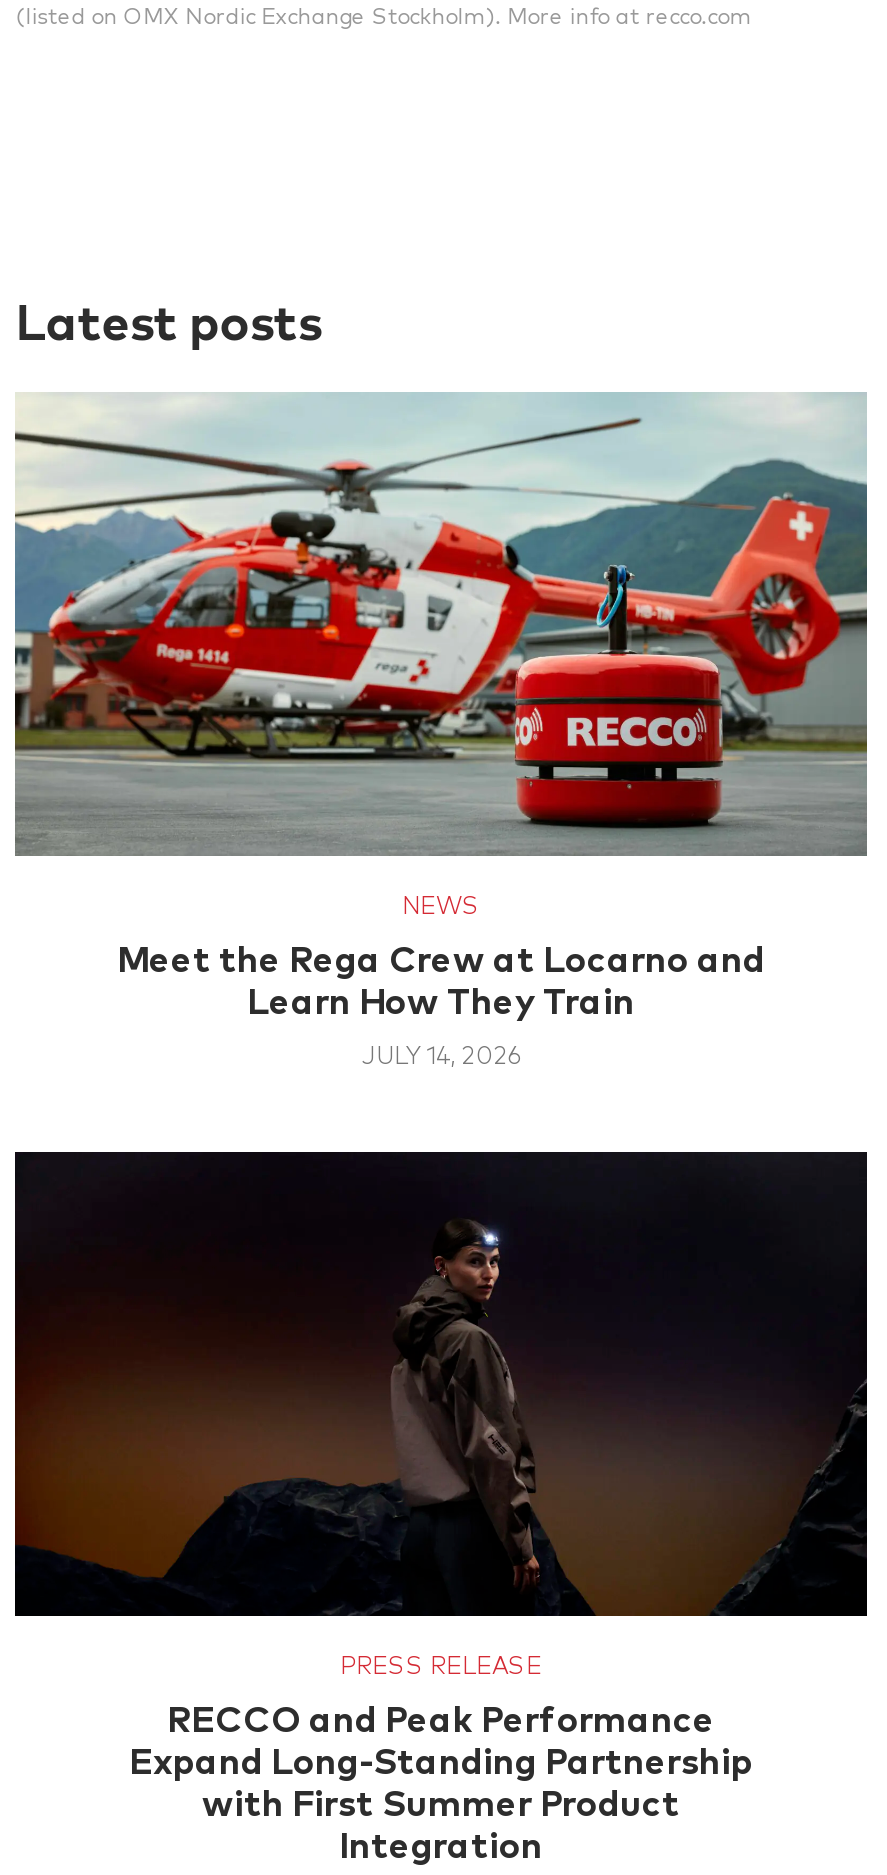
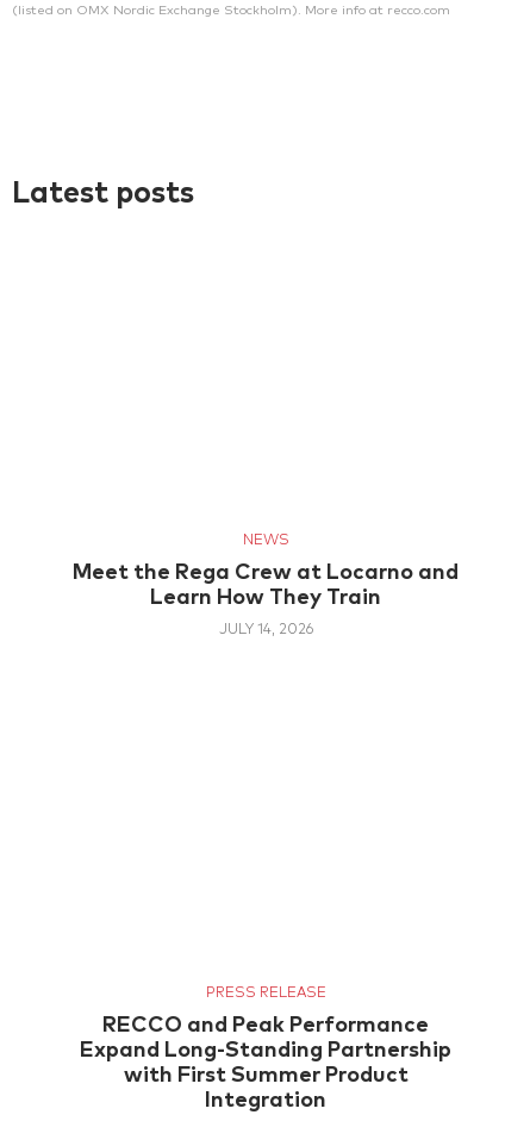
- [image]

- [image]
